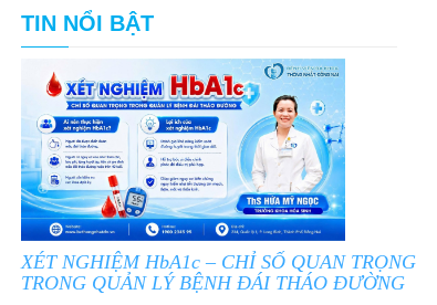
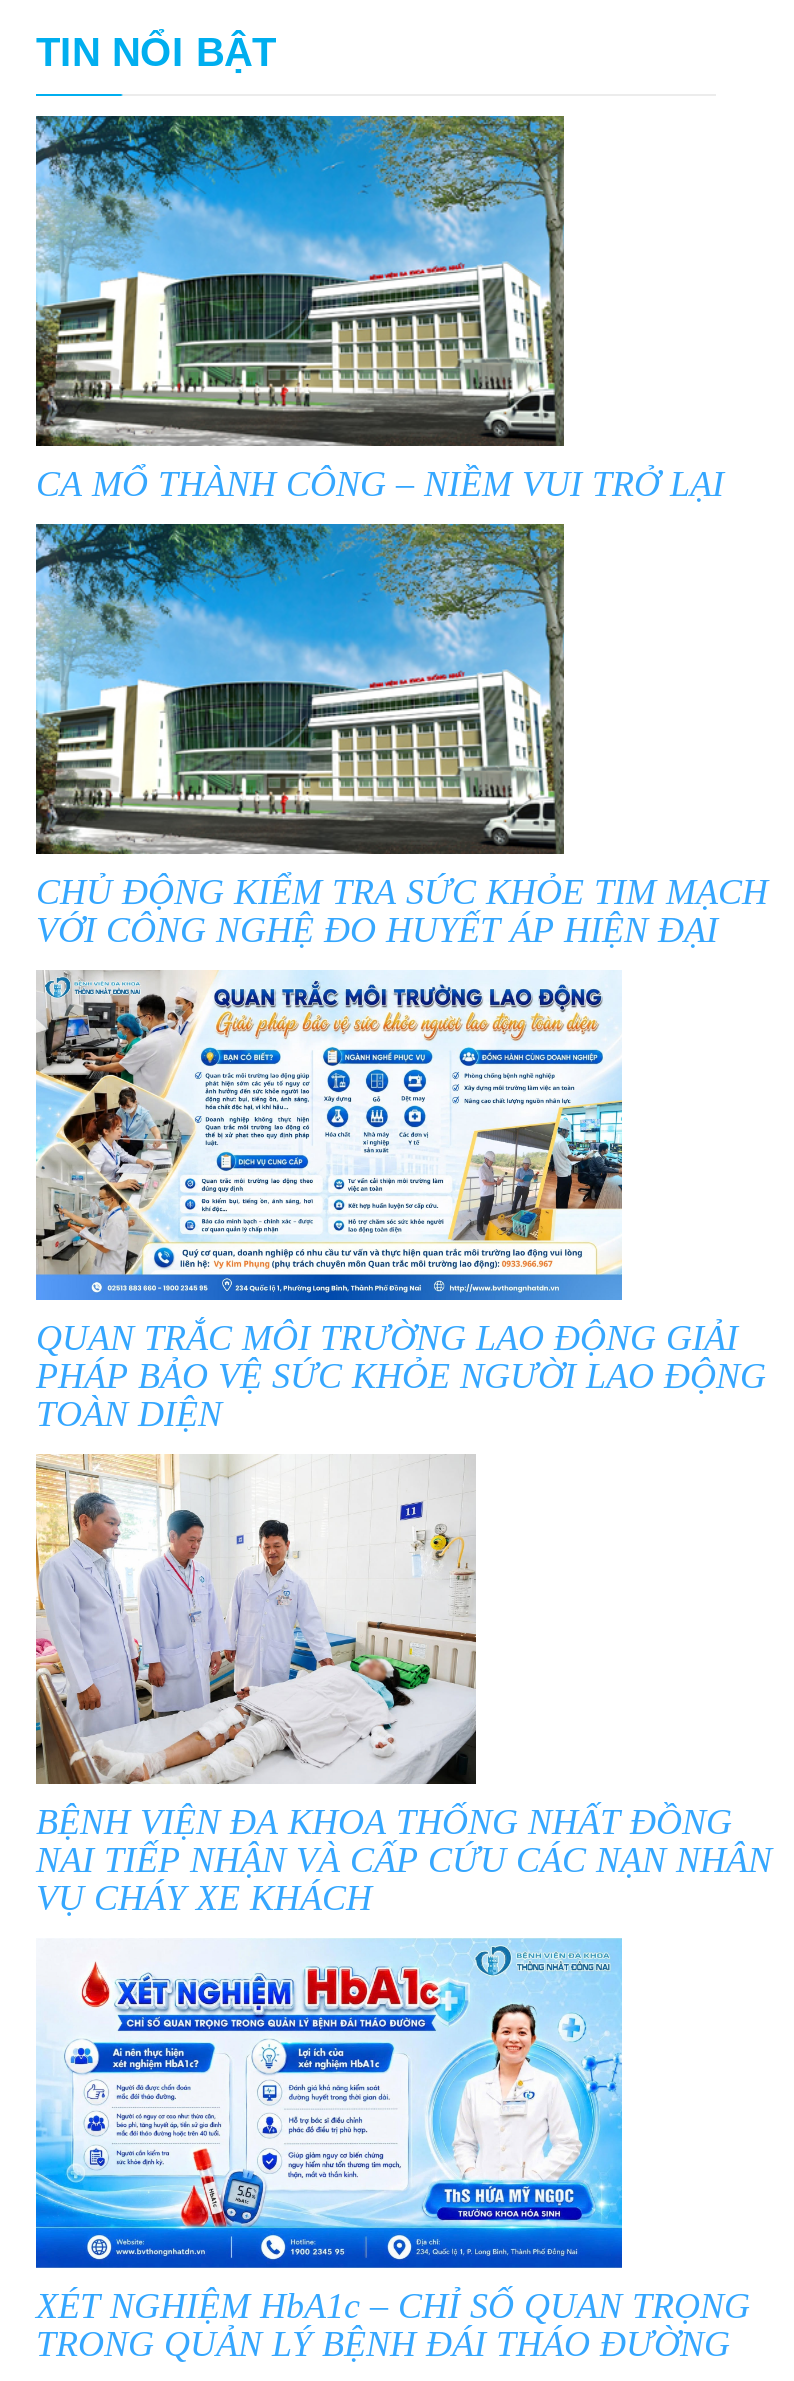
+ [image]
+ CA MỔ THÀNH CÔNG – NIỀM VUI TRỞ LẠI

+ [image]
+ CHỦ ĐỘNG KIỂM TRA SỨC KHỎE TIM MẠCH
+ VỚI CÔNG NGHỆ ĐO HUYẾT ÁP HIỆN ĐẠI

+ [image]
+ QUAN TRẮC MÔI TRƯỜNG LAO ĐỘNG GIẢI
+ PHÁP BẢO VỆ SỨC KHỎE NGƯỜI LAO ĐỘNG
+ TOÀN DIỆN

+ [image]
+ BỆNH VIỆN ĐA KHOA THỐNG NHẤT ĐỒNG
+ NAI TIẾP NHẬN VÀ CẤP CỨU CÁC NẠN NHÂN
+ VỤ CHÁY XE KHÁCH
